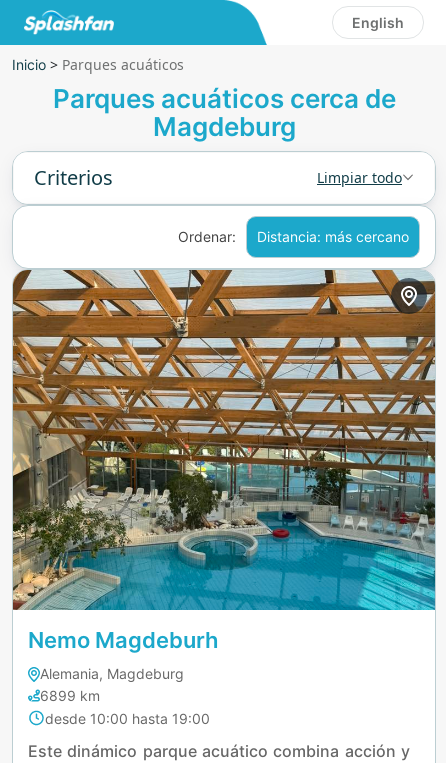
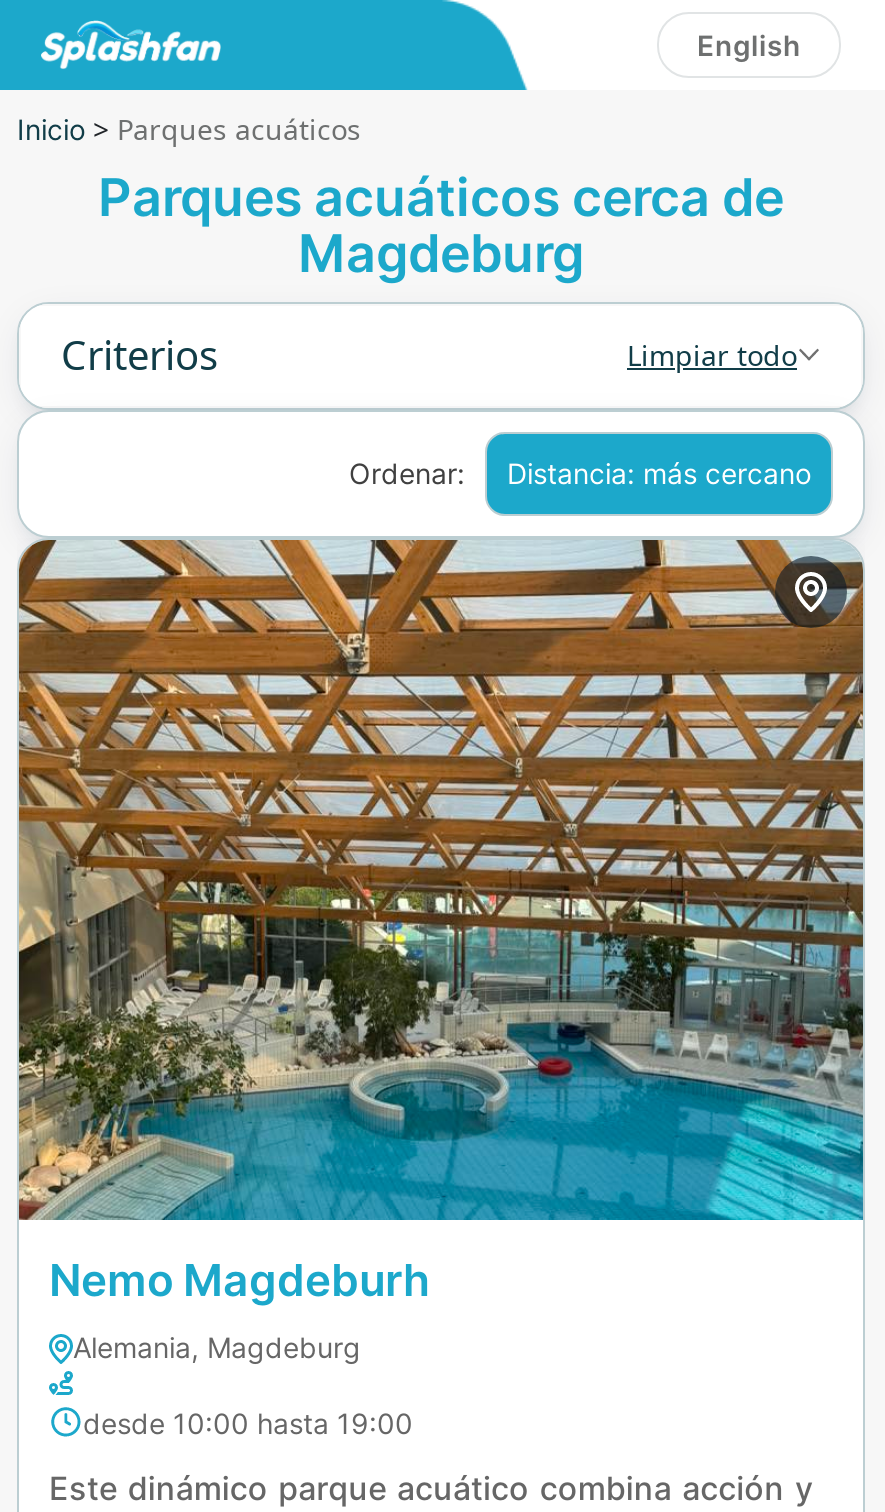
- 6899 km
